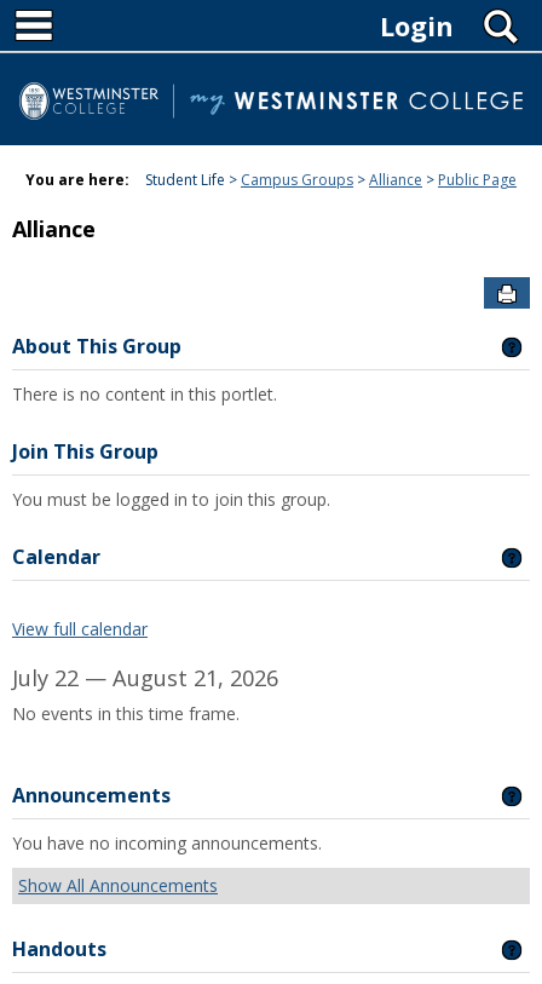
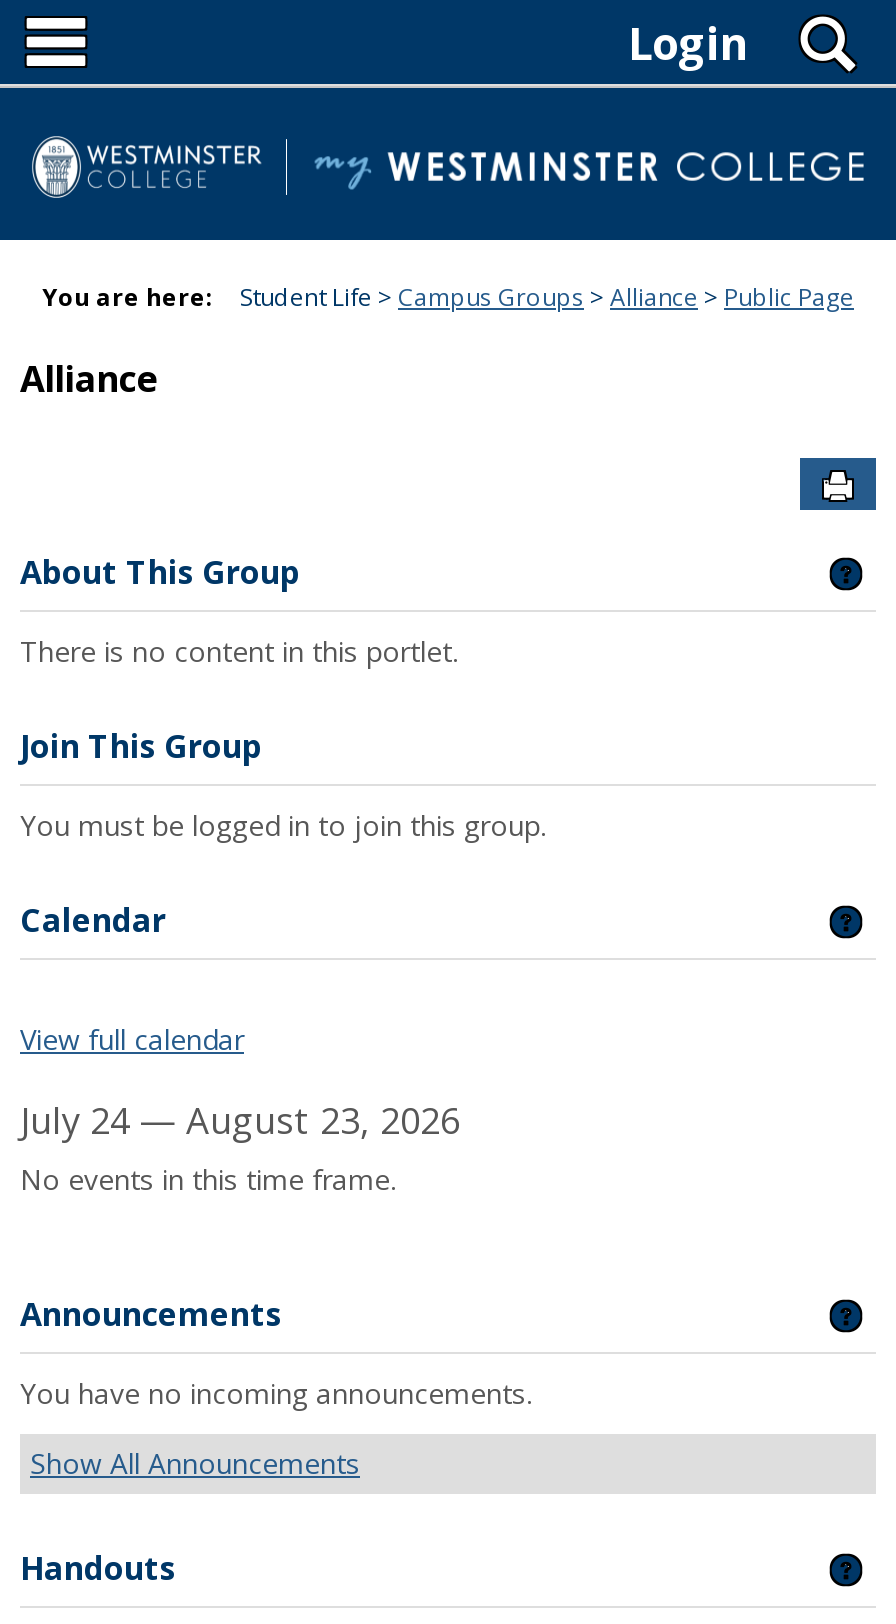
- July 22 — August 21, 2026
+ July 24 — August 23, 2026
